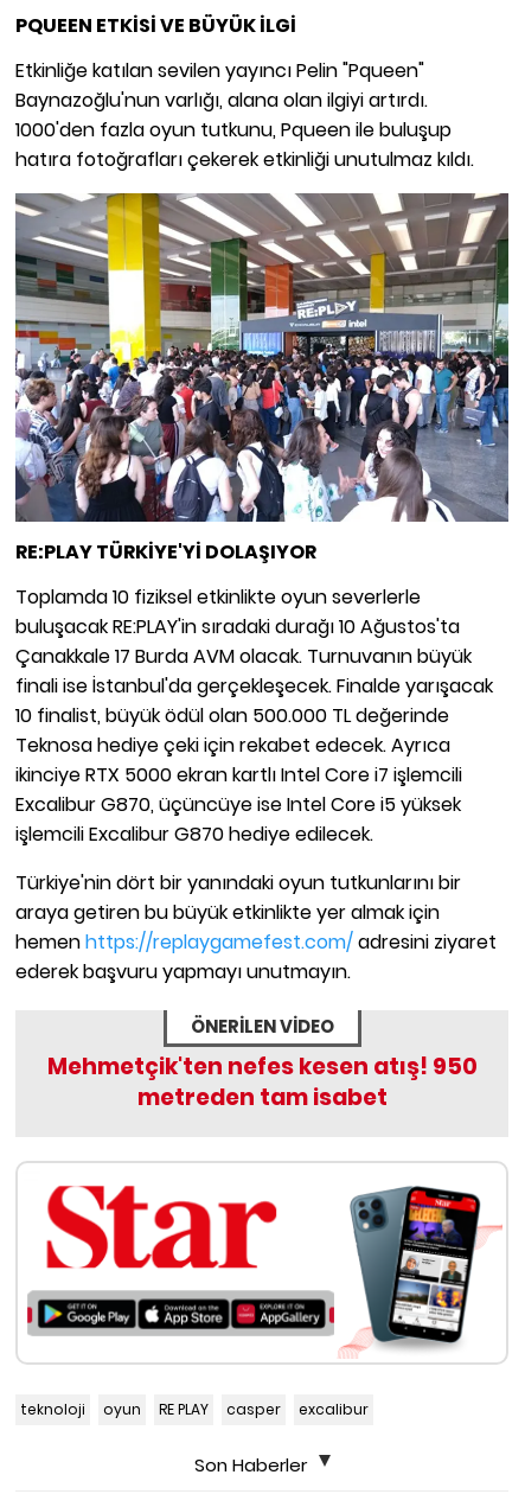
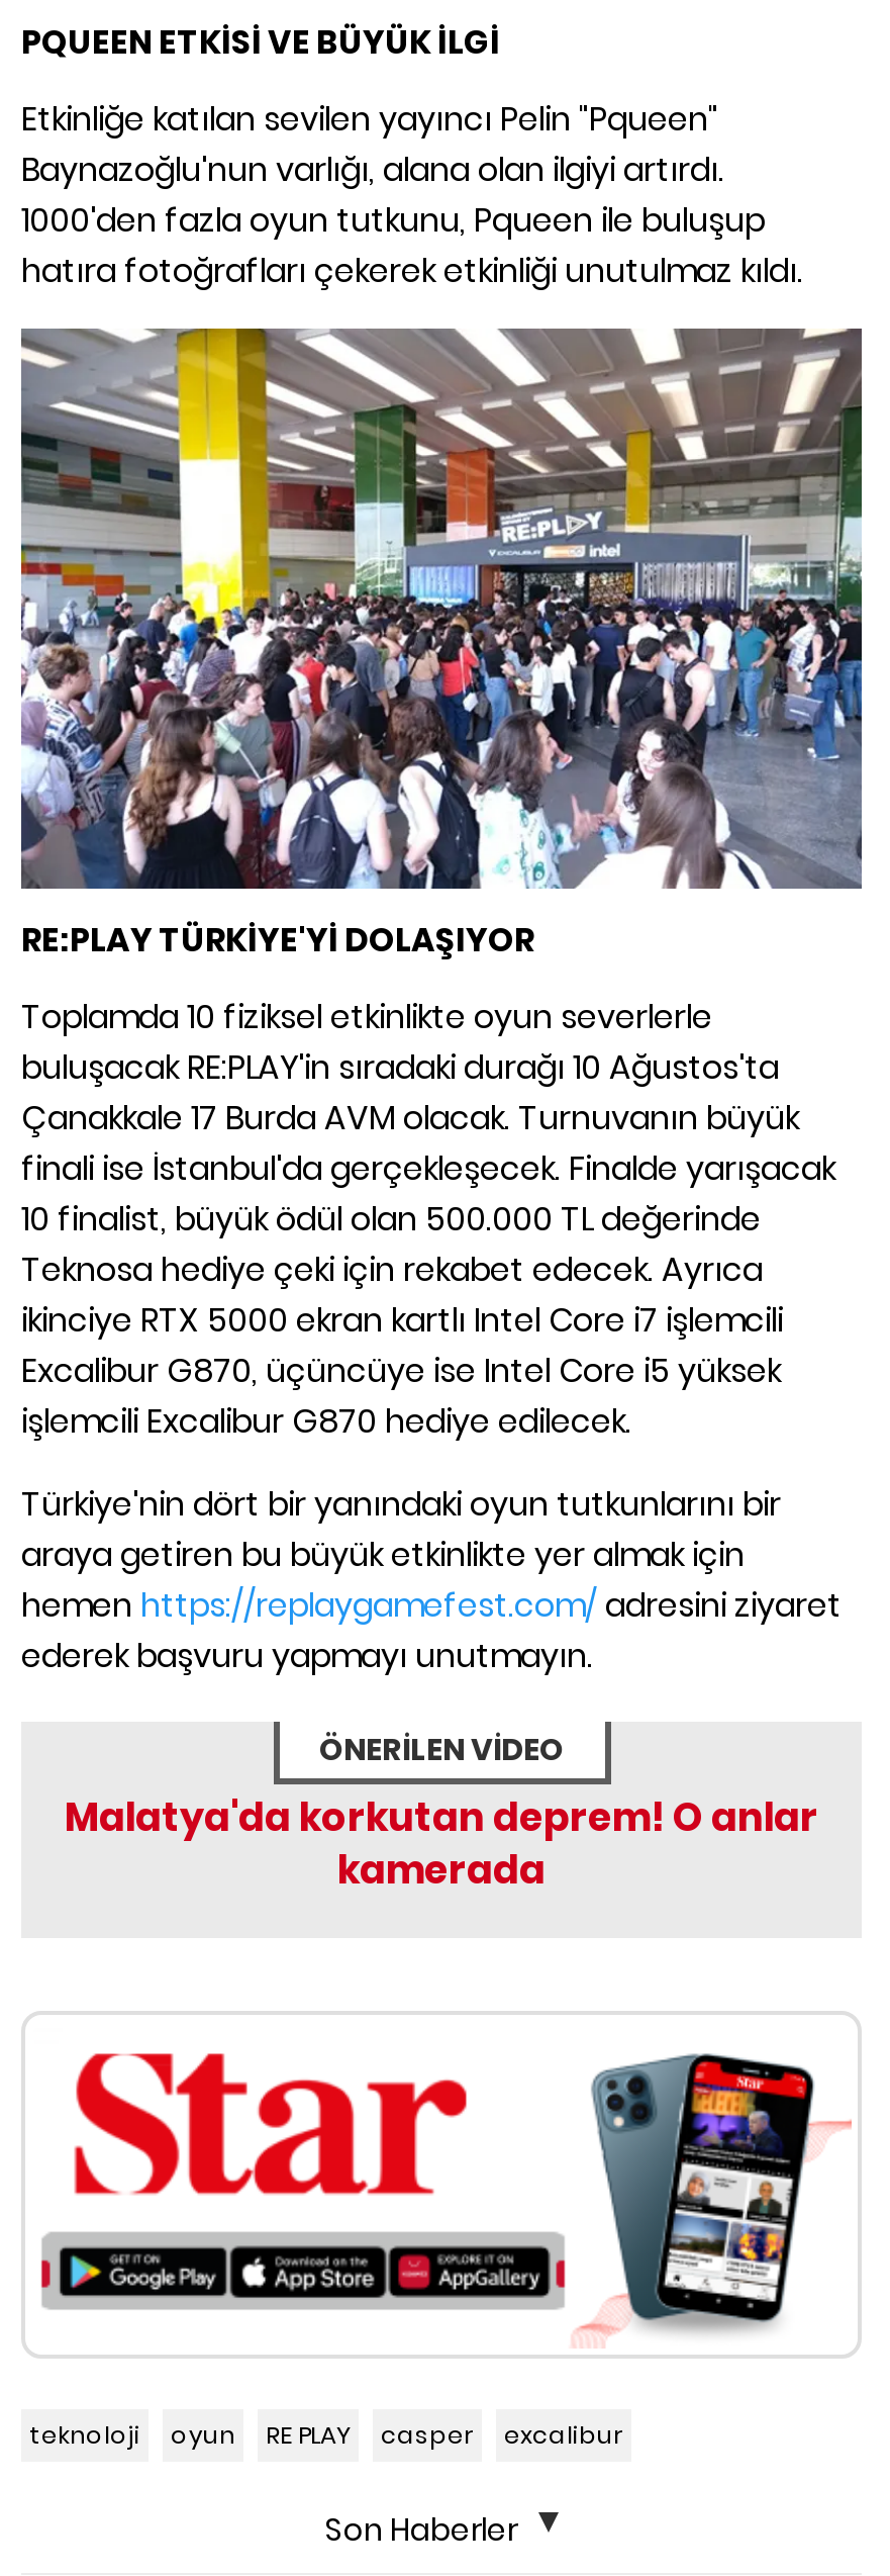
- Mehmetçik'ten nefes kesen atış! 950
- metreden tam isabet
+ Malatya'da korkutan deprem! O anlar
+ kamerada
